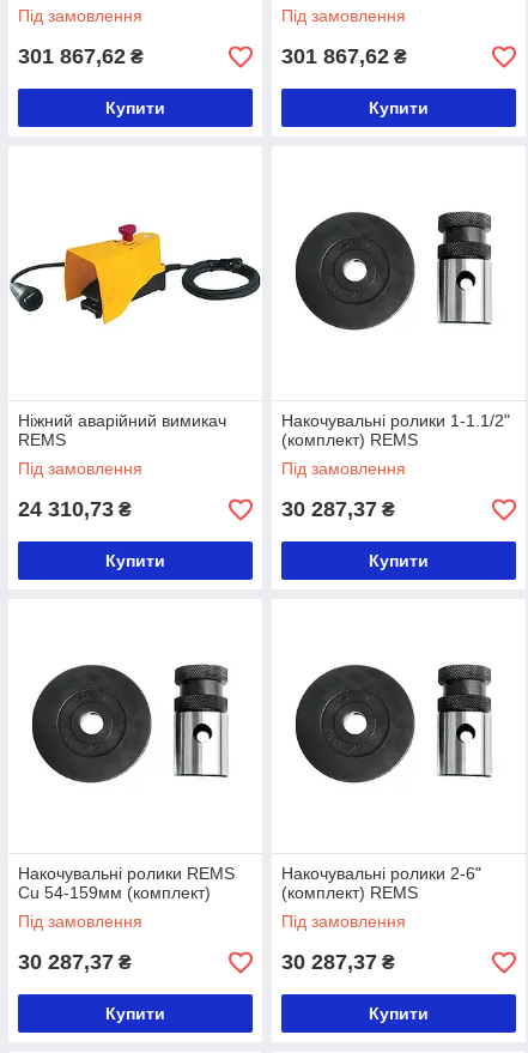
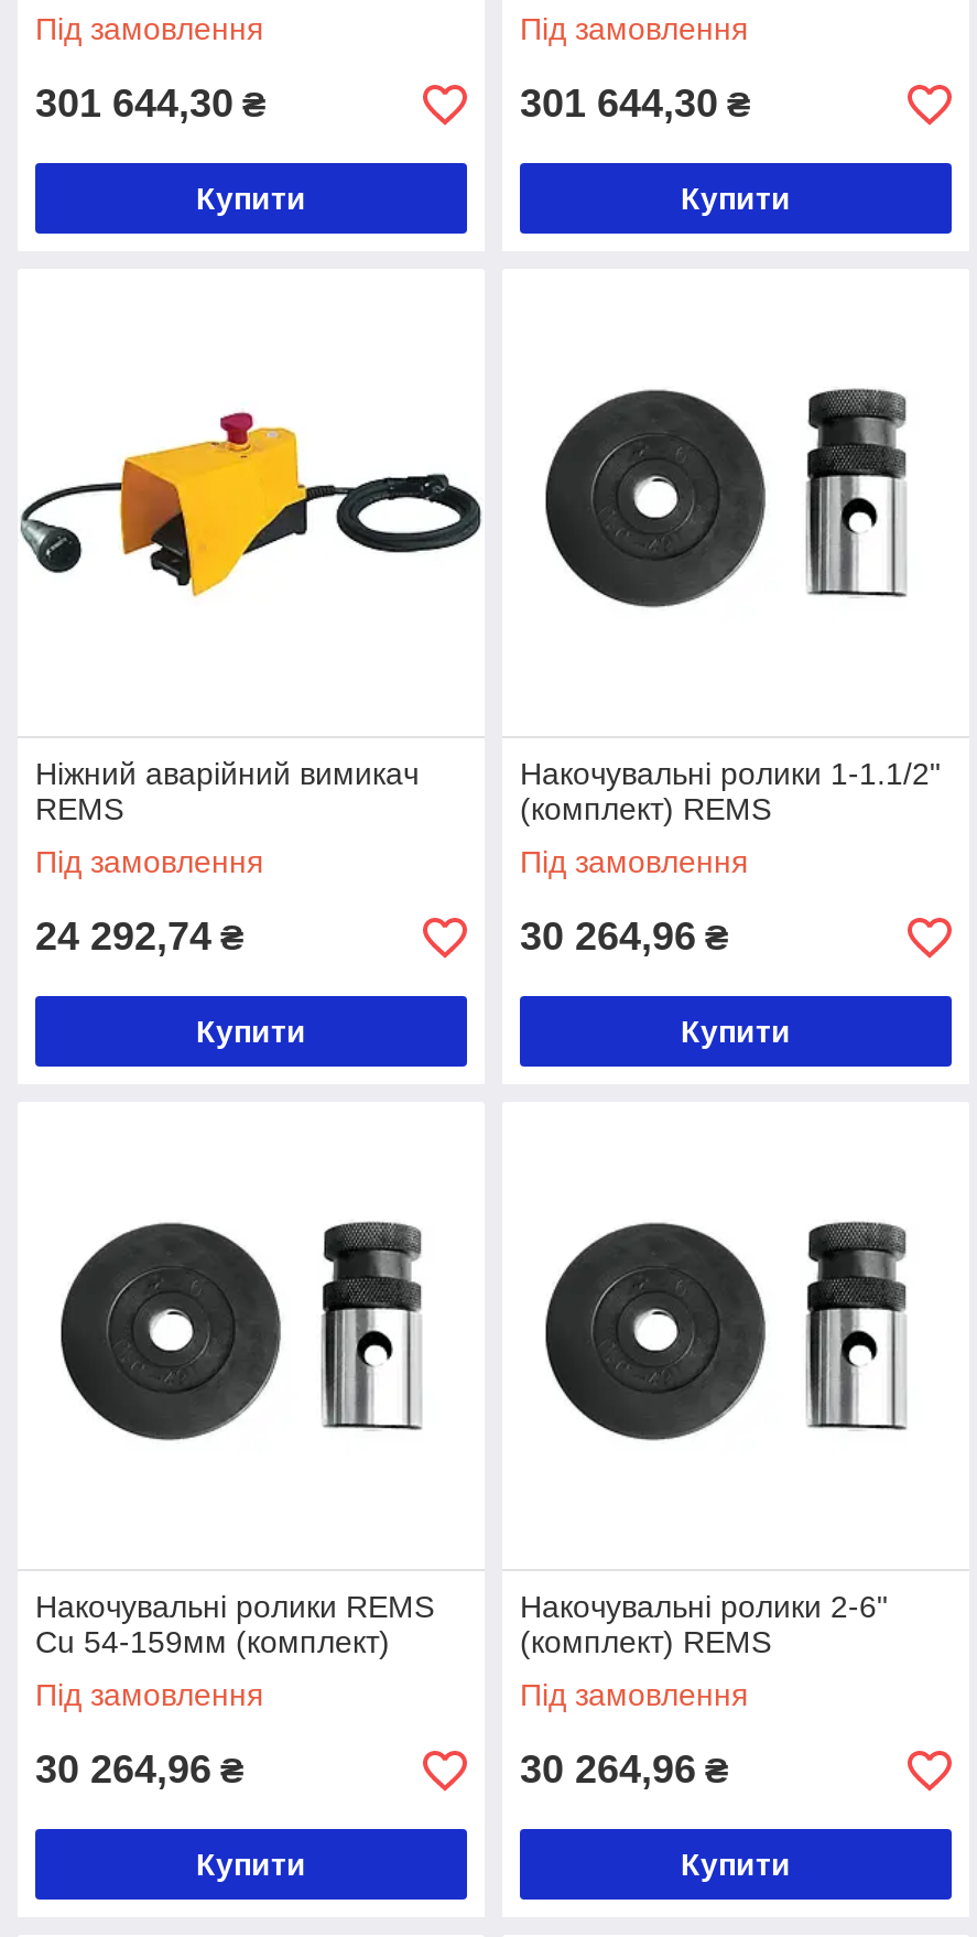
- 301 867,62 ₴
+ 301 644,30 ₴

- 301 867,62 ₴
+ 301 644,30 ₴

- 24 310,73 ₴
+ 24 292,74 ₴

- 30 287,37 ₴
+ 30 264,96 ₴

- 30 287,37 ₴
+ 30 264,96 ₴

- 30 287,37 ₴
+ 30 264,96 ₴
